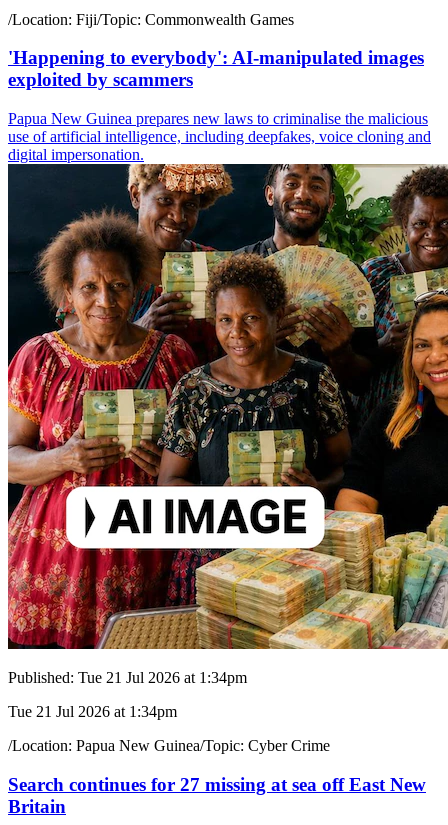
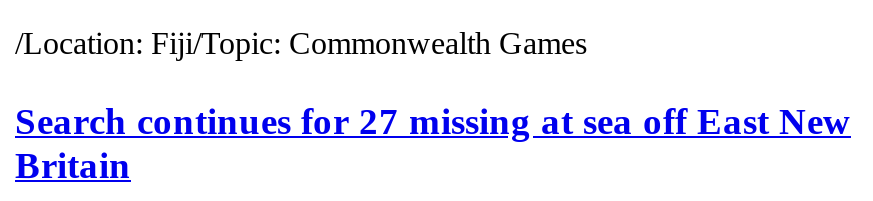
- [image]
- 'Happening to everybody': AI-manipulated images
- exploited by scammers
- Papua New Guinea prepares new laws to criminalise the malicious
- use of artificial intelligence, including deepfakes, voice cloning and
- digital impersonation.

- Published: Tue 21 Jul 2026 at 1:34pm
- Tue 21 Jul 2026 at 1:34pm
- /Location: Papua New Guinea/Topic: Cyber Crime
